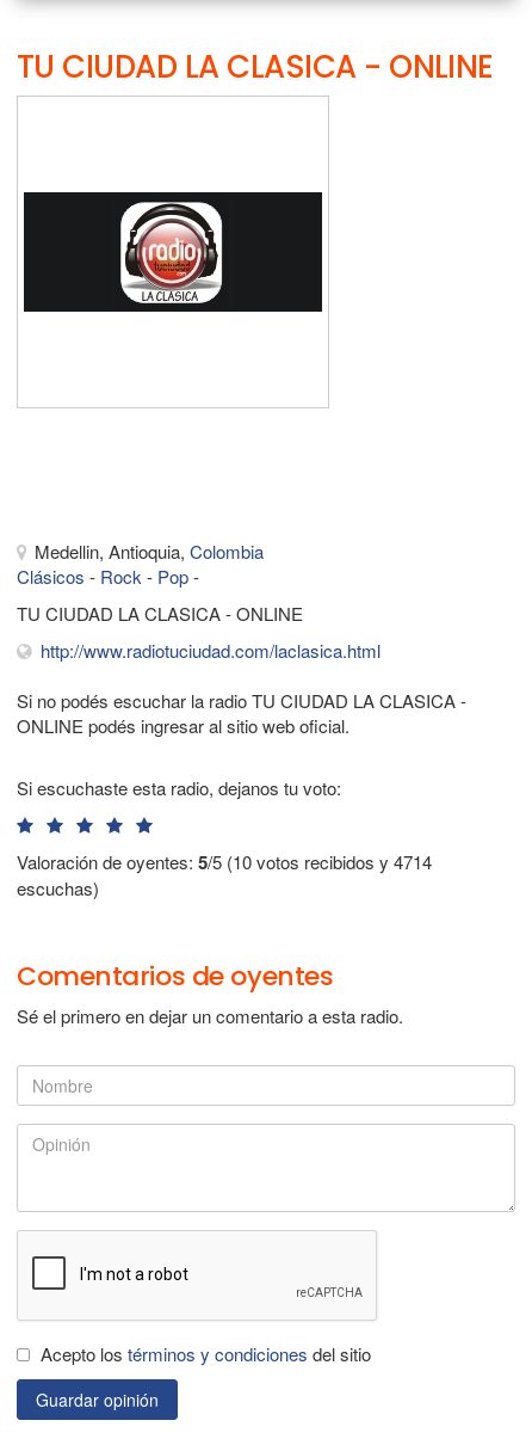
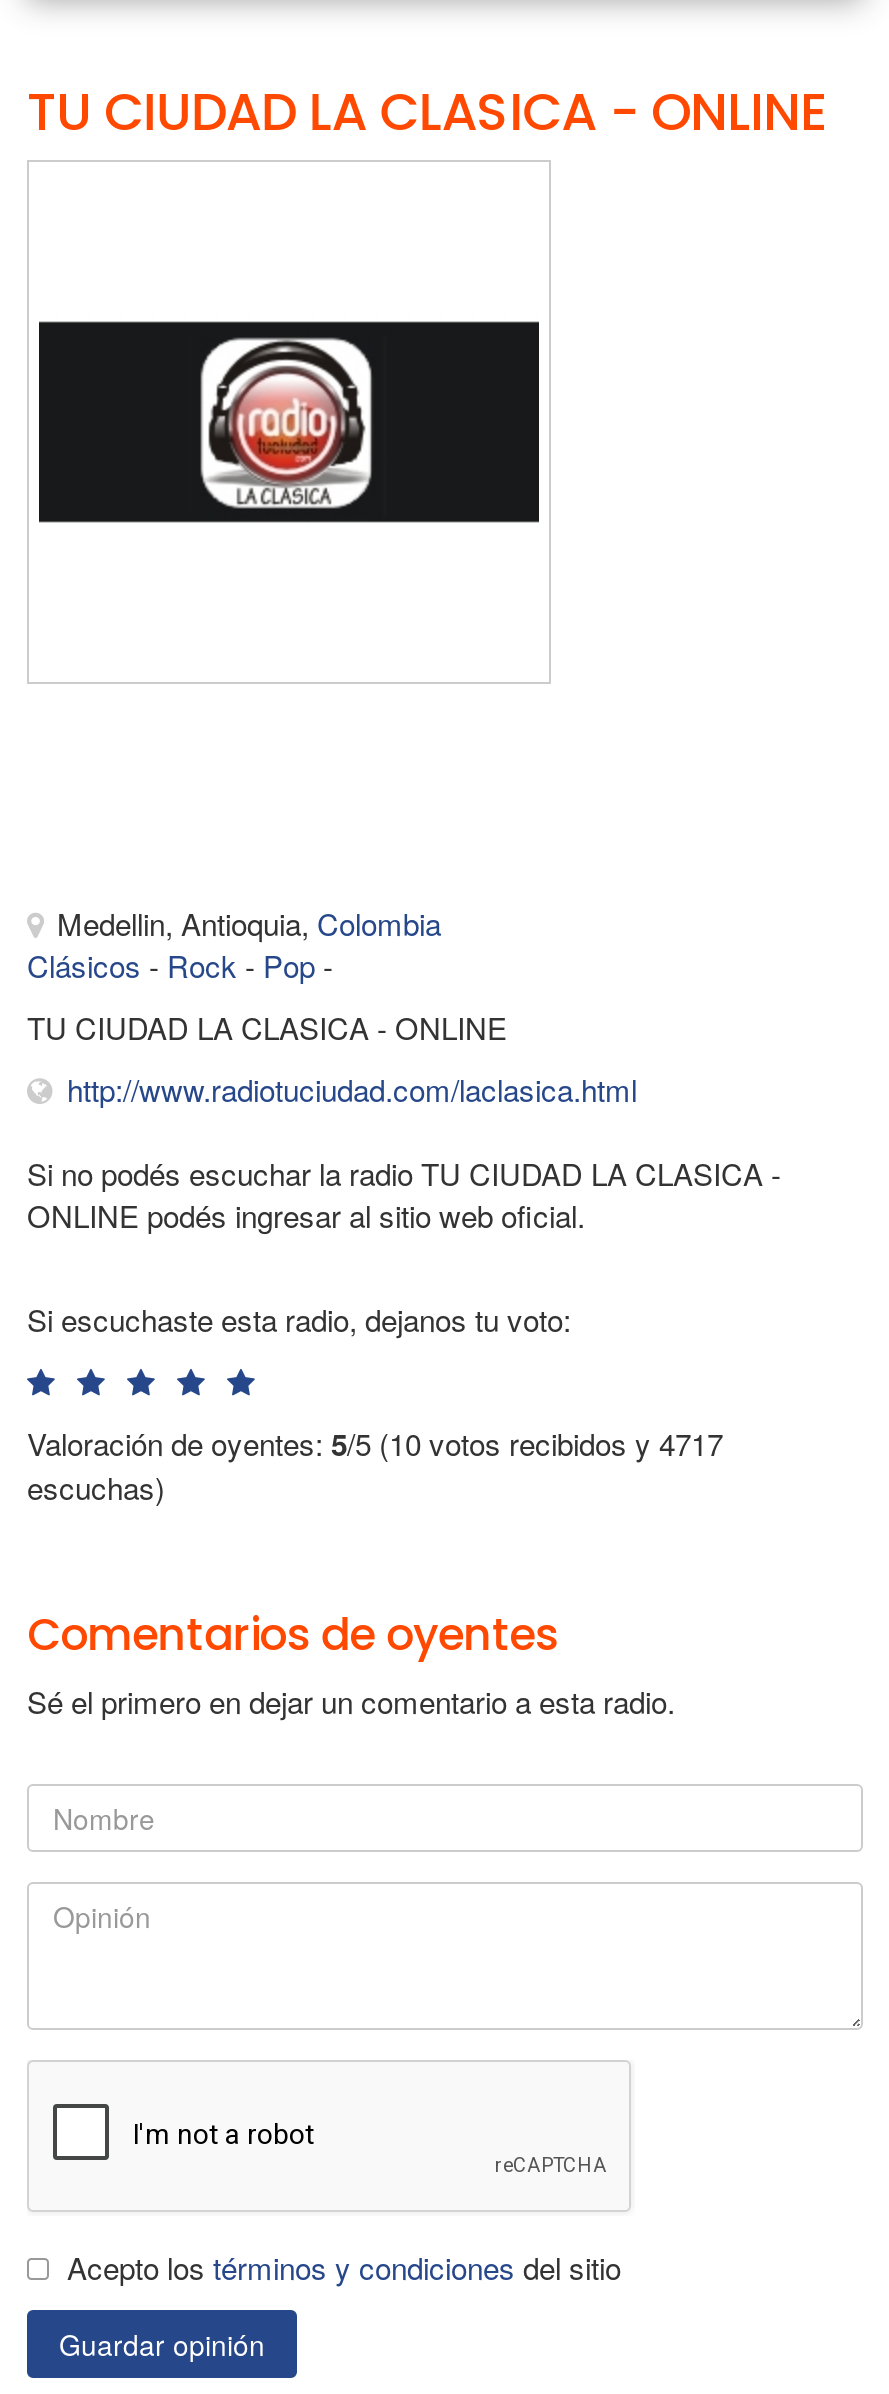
- Valoración de oyentes: 5/5 (10 votos recibidos y 4714
+ Valoración de oyentes: 5/5 (10 votos recibidos y 4717
